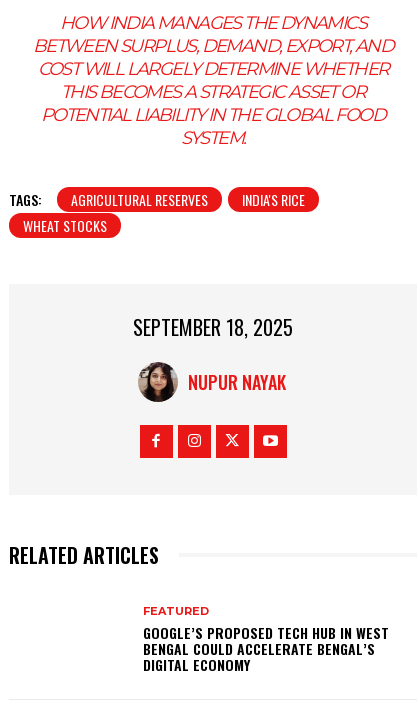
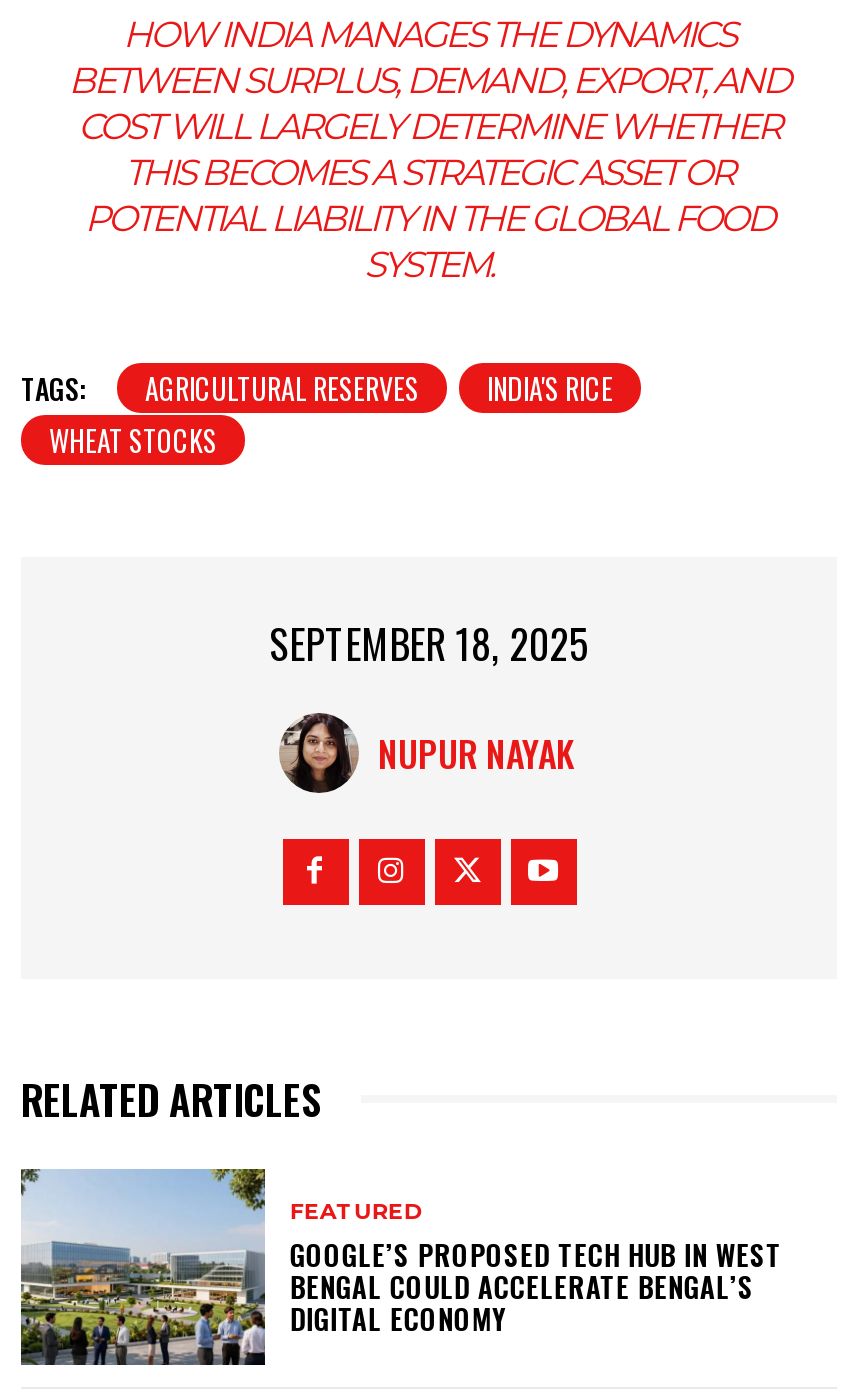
+ [image]
